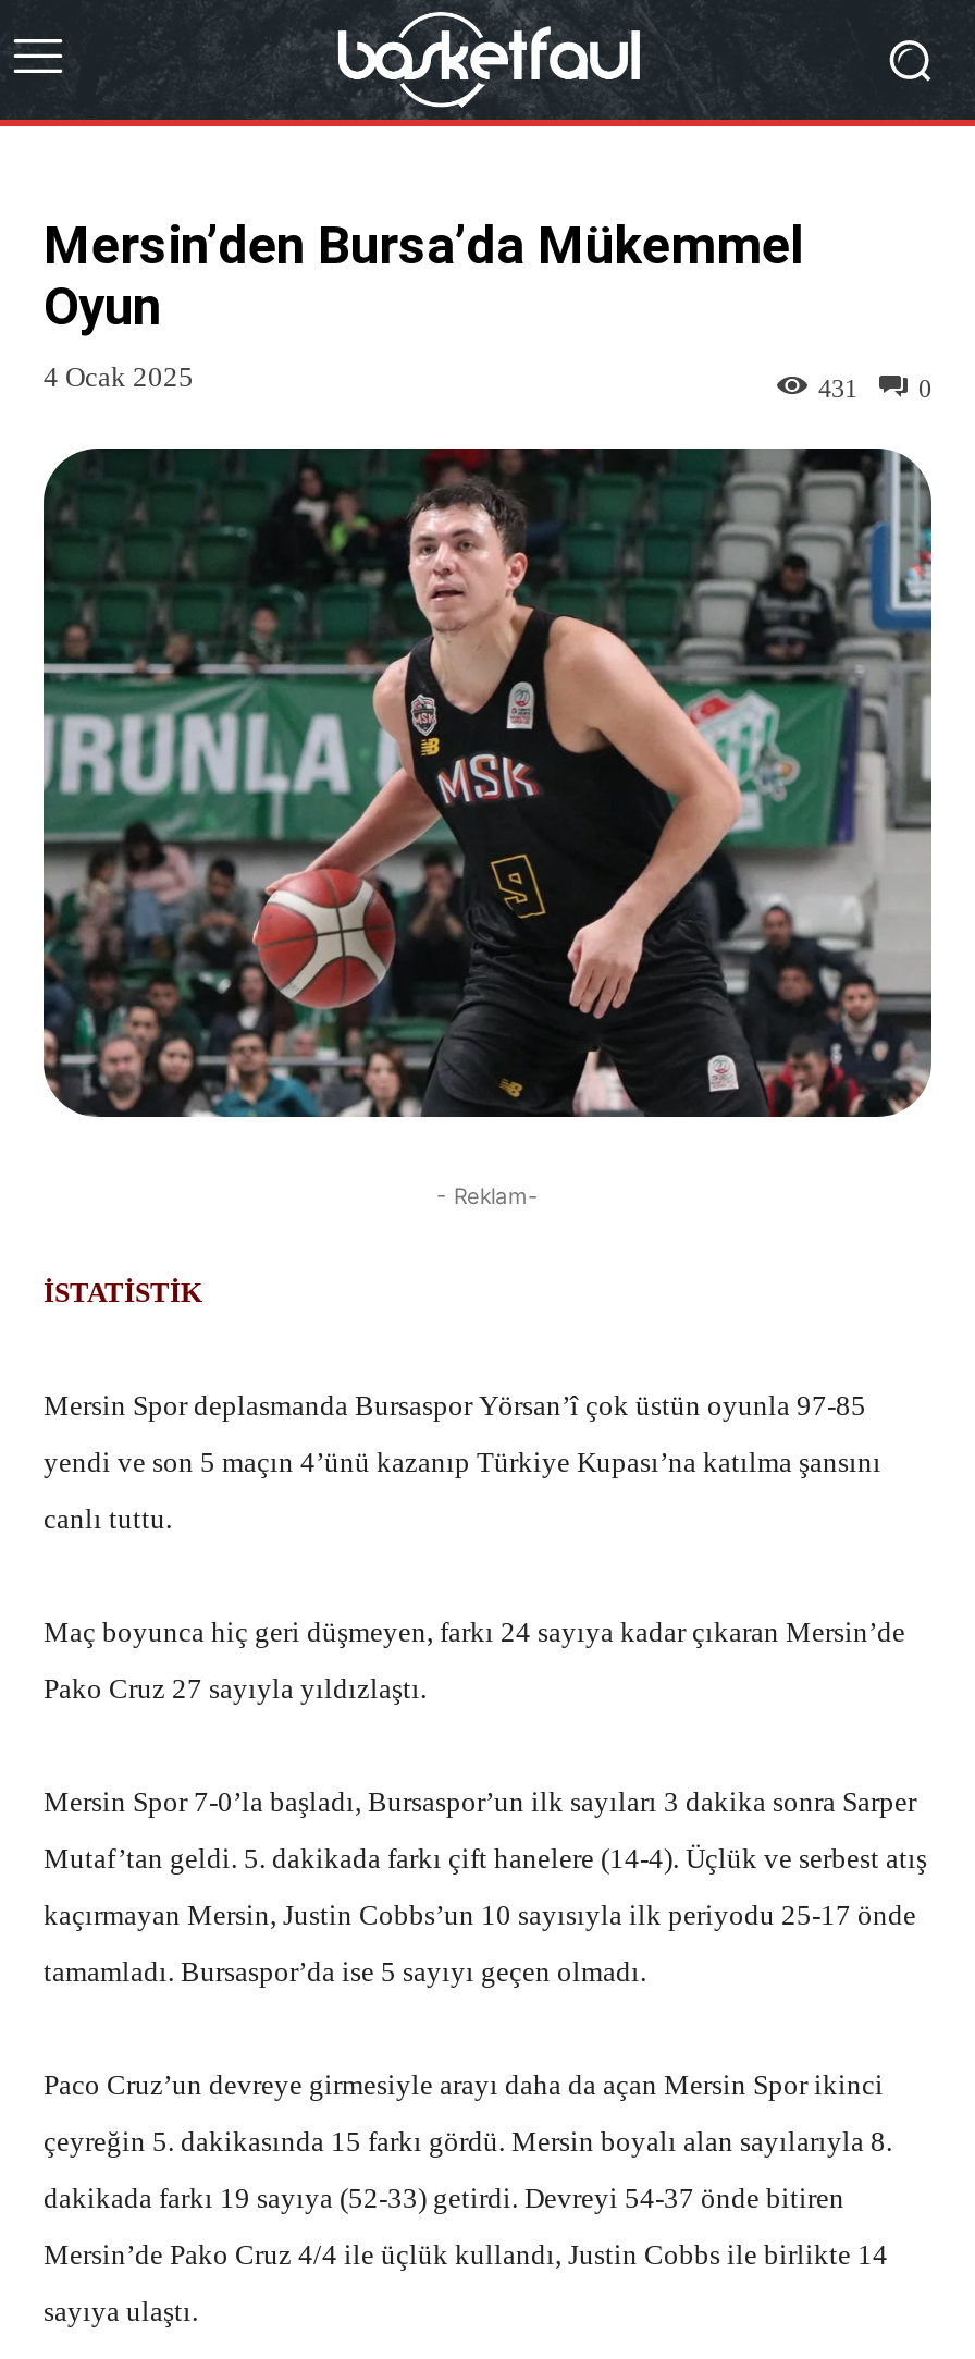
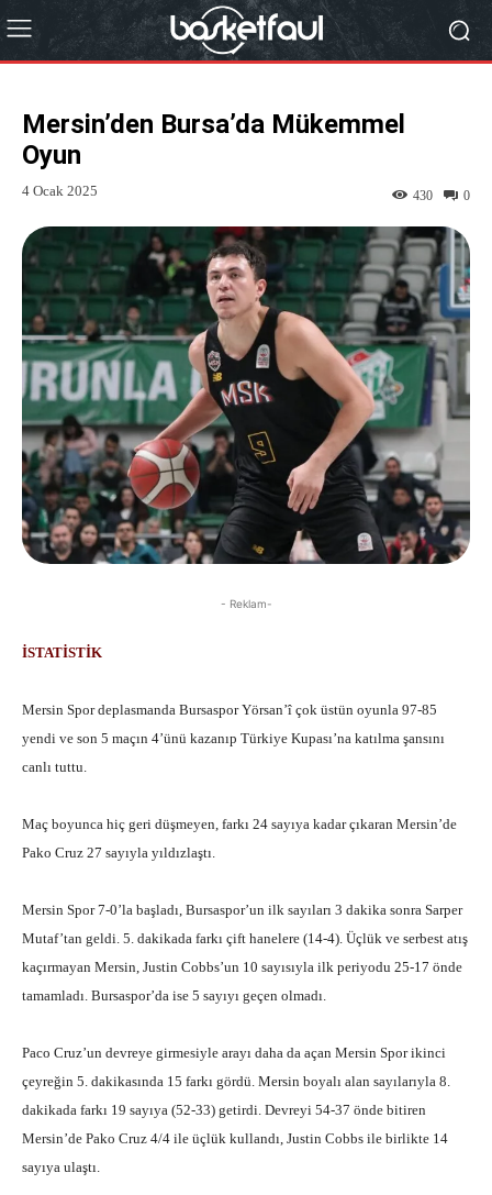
- 431 0
+ 430 0
